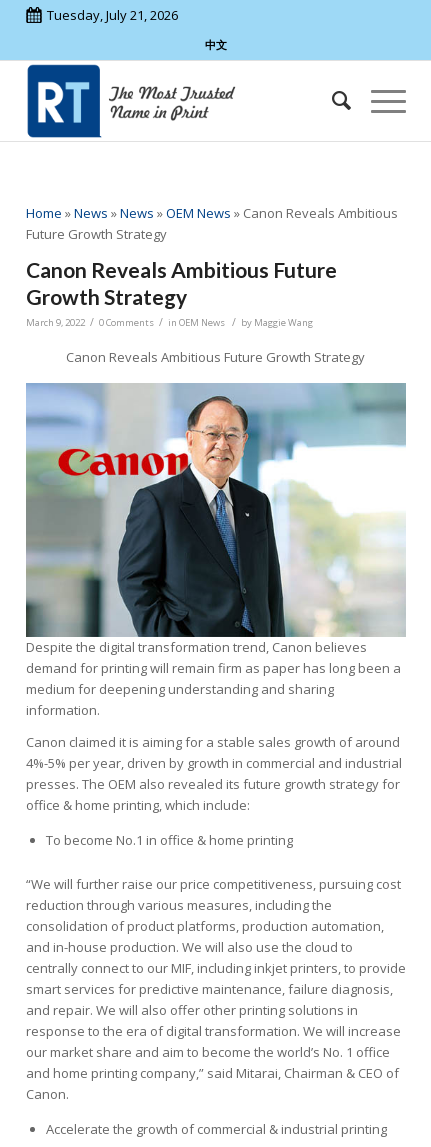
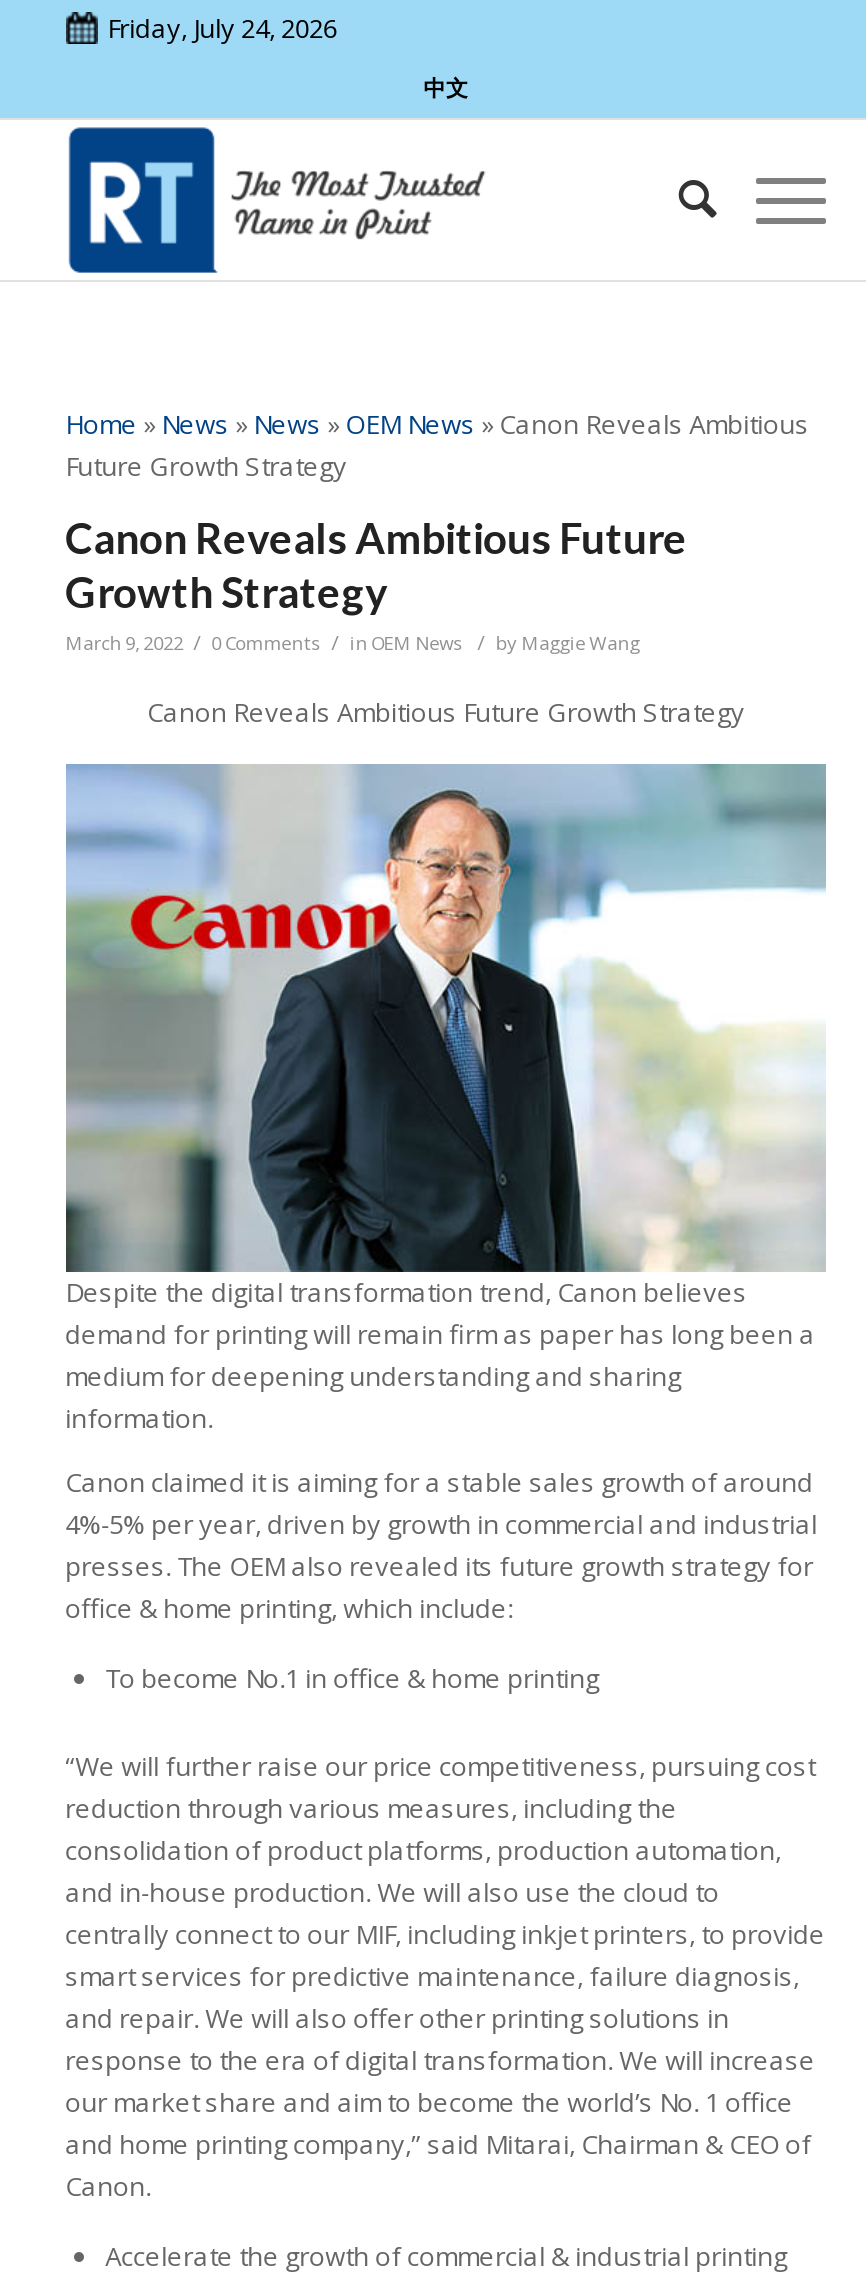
- Tuesday, July 21, 2026
+ Friday, July 24, 2026
